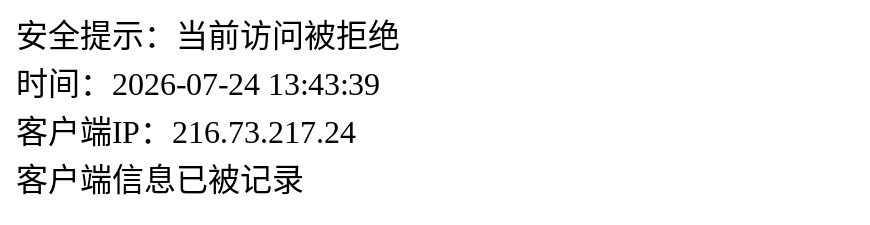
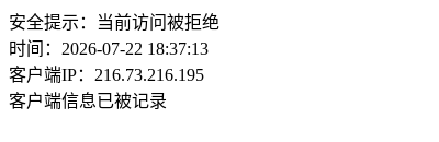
- 时间：2026-07-24 13:43:39
+ 时间：2026-07-22 18:37:13

- 客户端IP：216.73.217.24
+ 客户端IP：216.73.216.195
